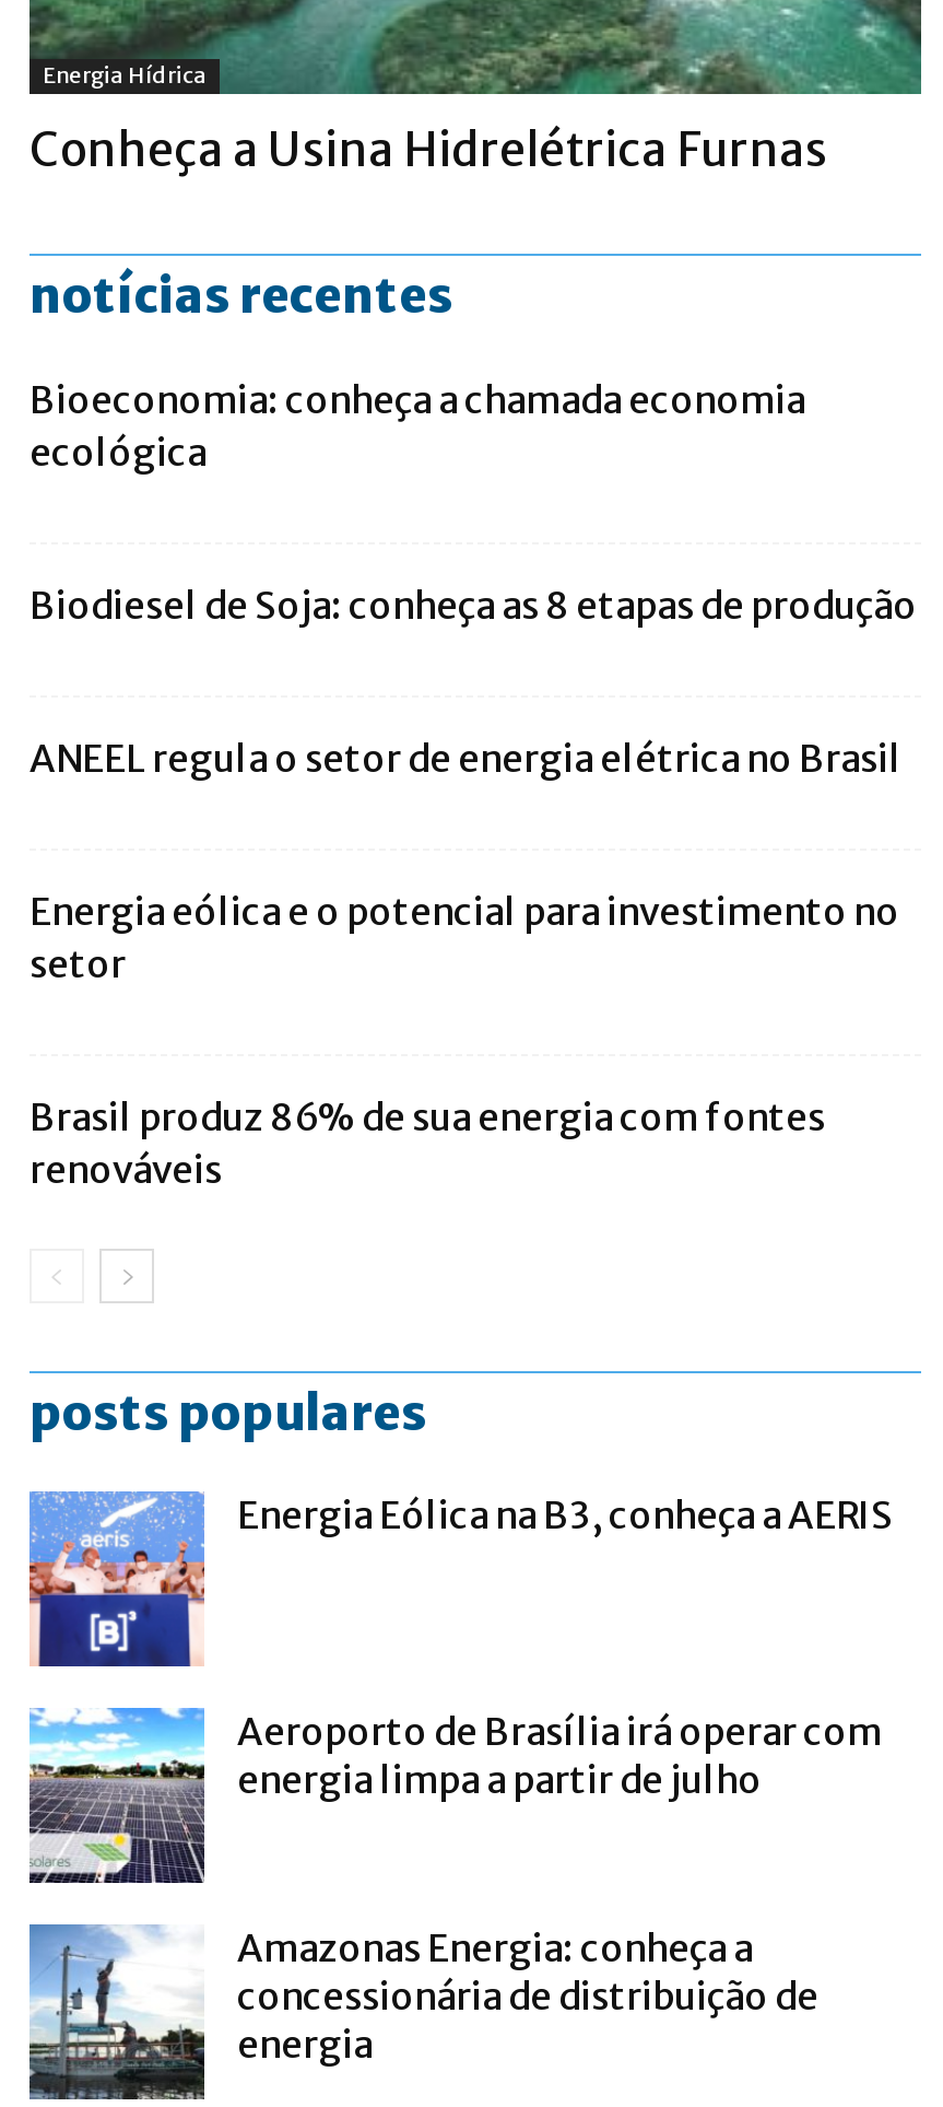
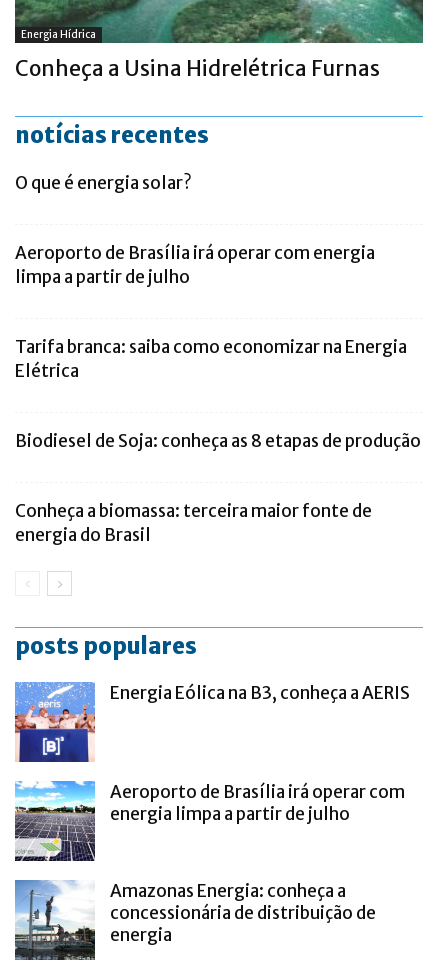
- Bioeconomia: conheça a chamada economia
- ecológica
+ O que é energia solar?
+ Aeroporto de Brasília irá operar com energia
+ limpa a partir de julho
+ Tarifa branca: saiba como economizar na Energia
+ Elétrica

moved down: Biodiesel de Soja: conheça as 8 etapas de produção

- ANEEL regula o setor de energia elétrica no Brasil
- Energia eólica e o potencial para investimento no
- setor
- Brasil produz 86% de sua energia com fontes
- renováveis
+ Conheça a biomassa: terceira maior fonte de
+ energia do Brasil
